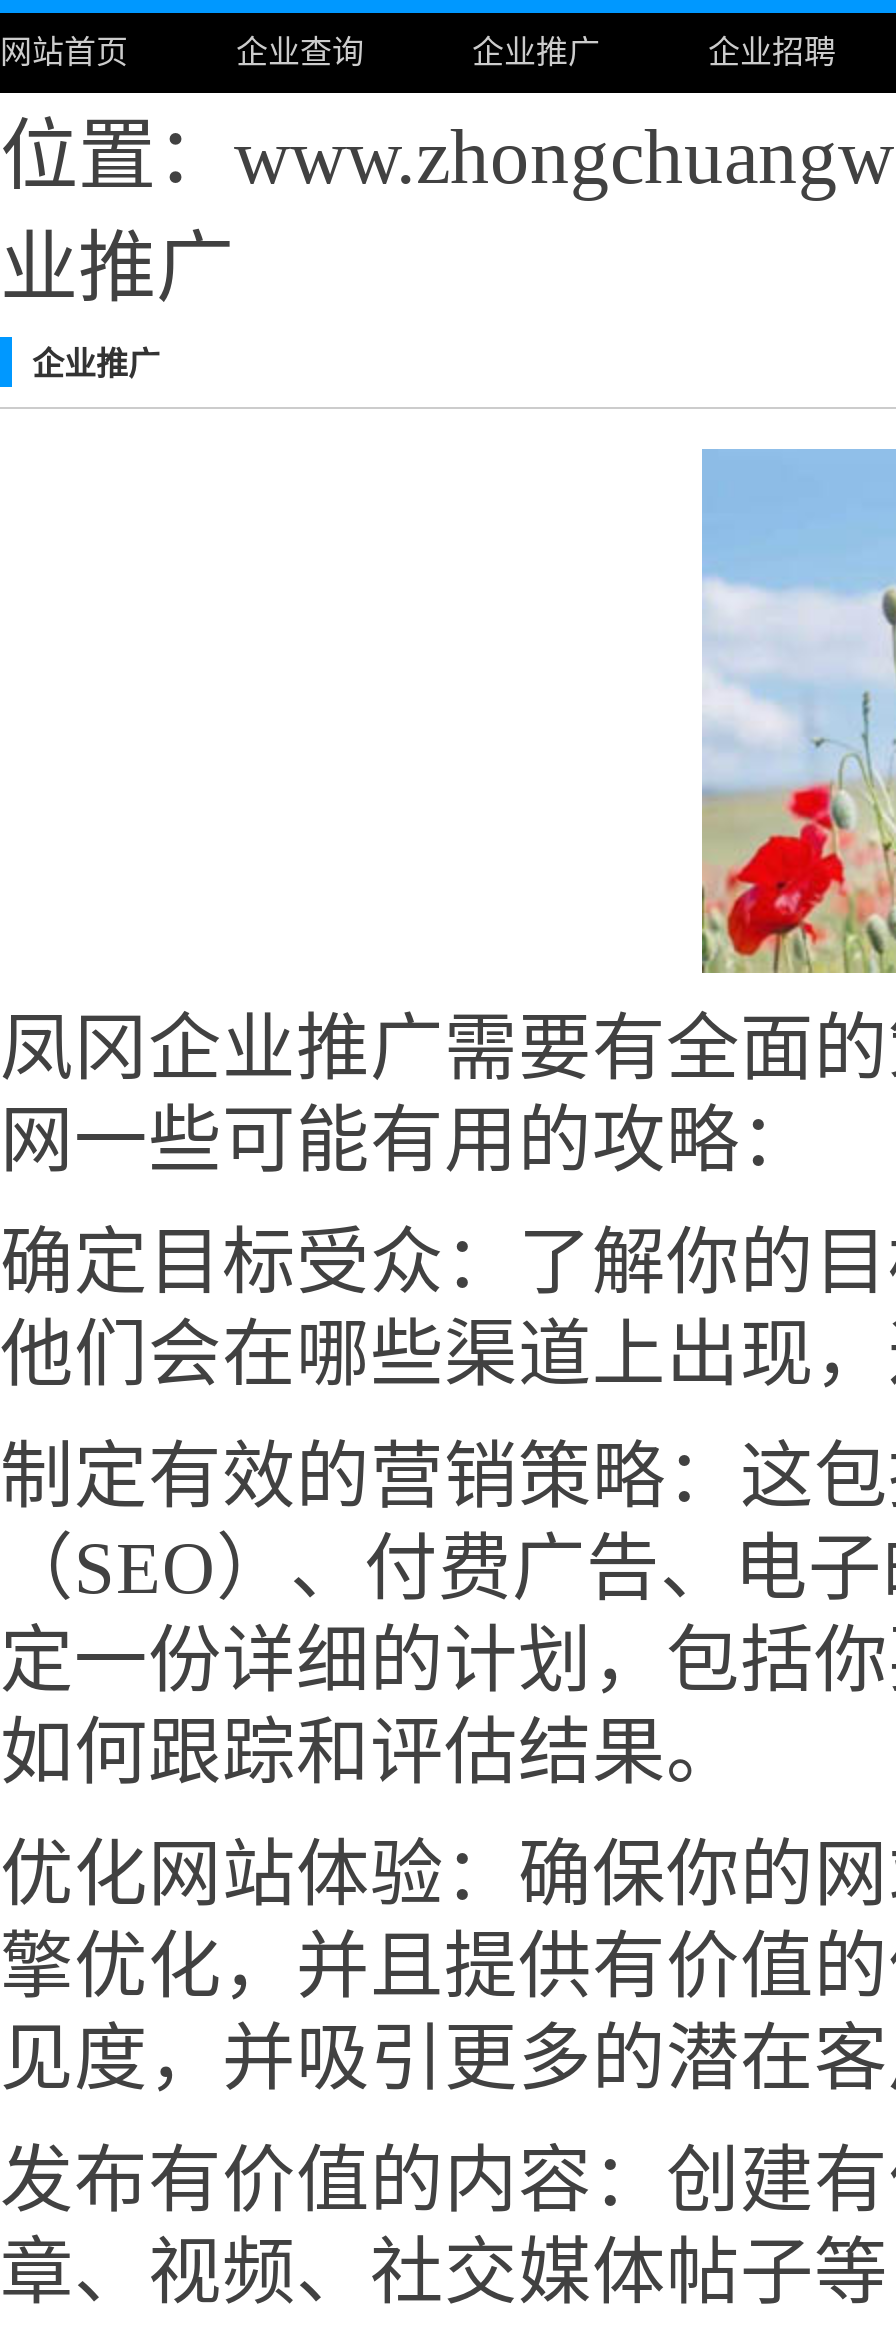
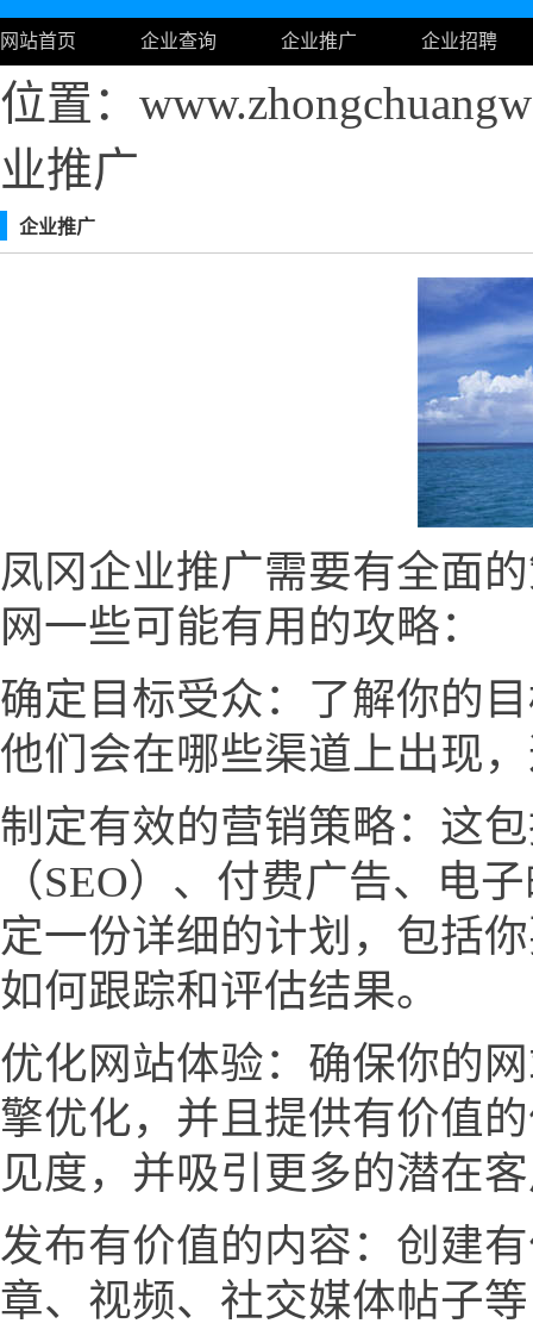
- [image]
+ [image]
